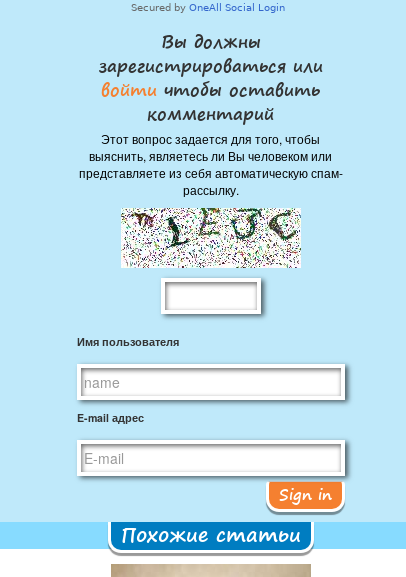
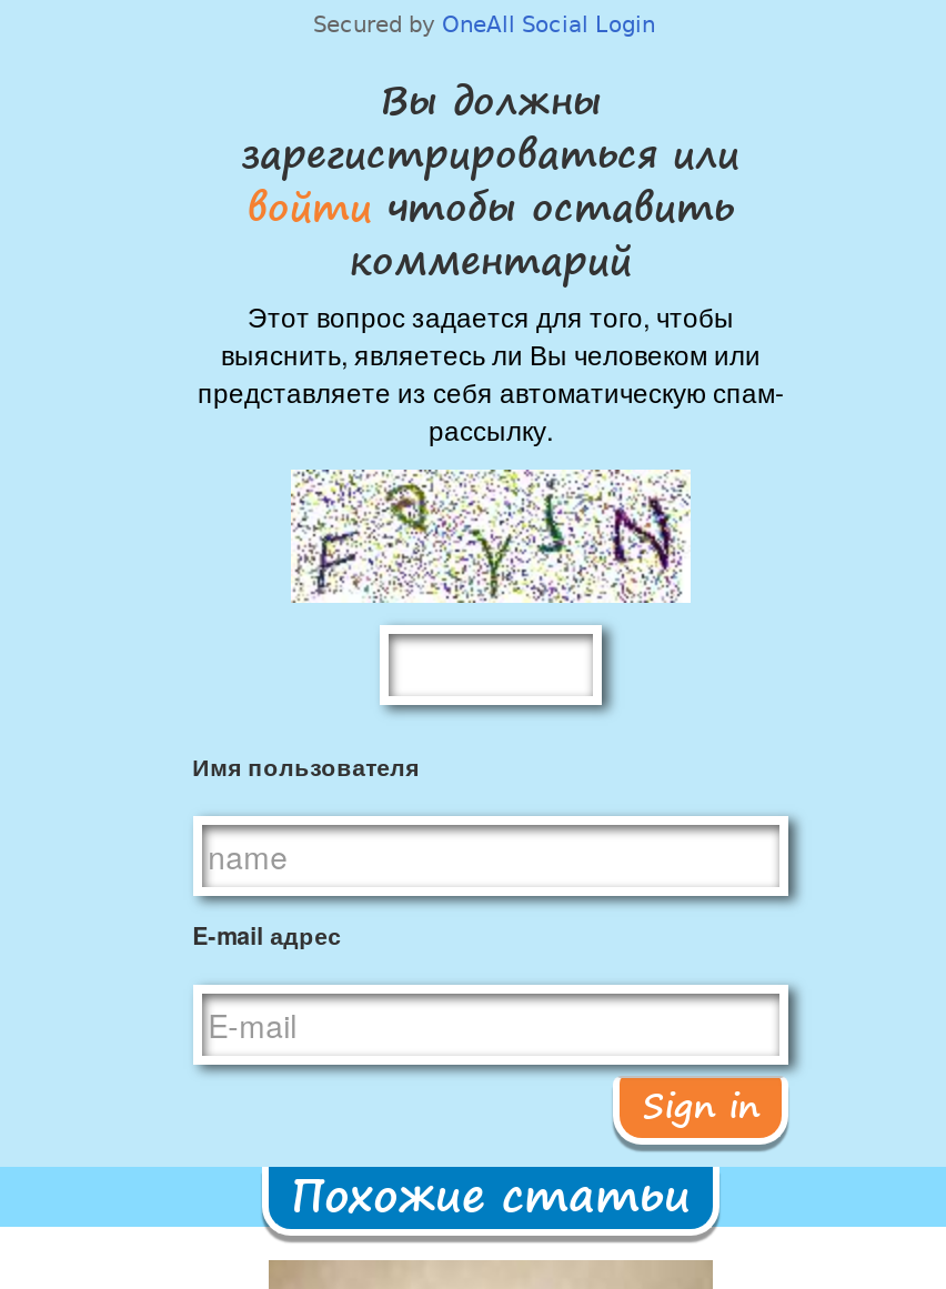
- [image]
+ [image]
